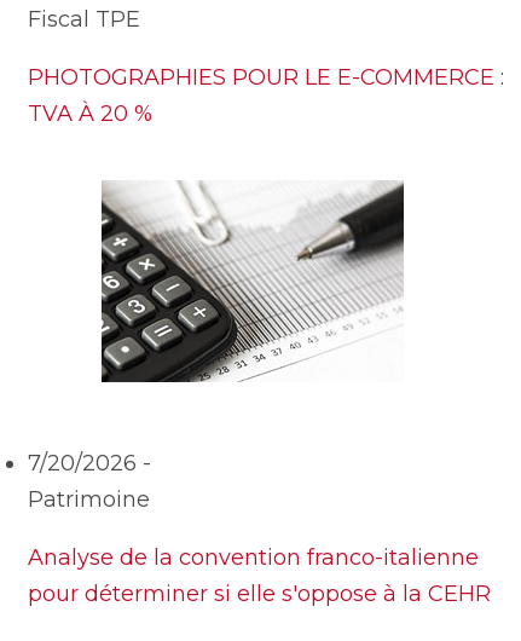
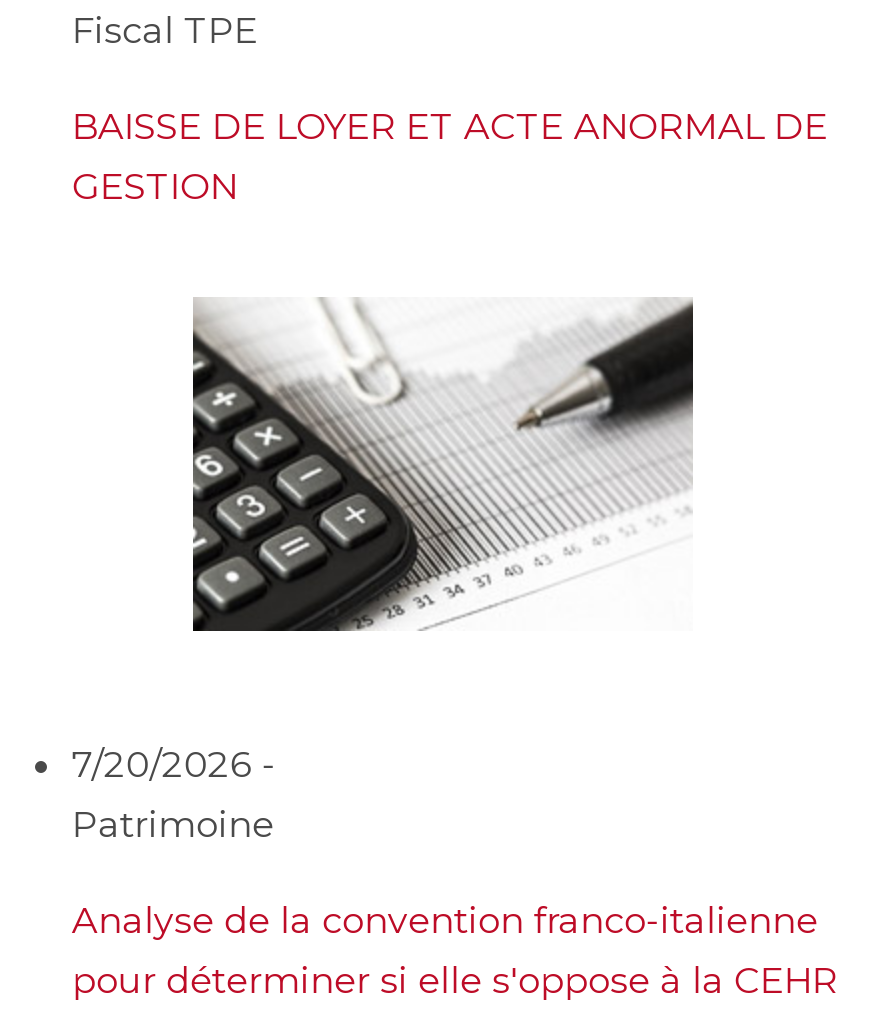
- PHOTOGRAPHIES POUR LE E-COMMERCE :
- TVA À 20 %
+ BAISSE DE LOYER ET ACTE ANORMAL DE
+ GESTION
